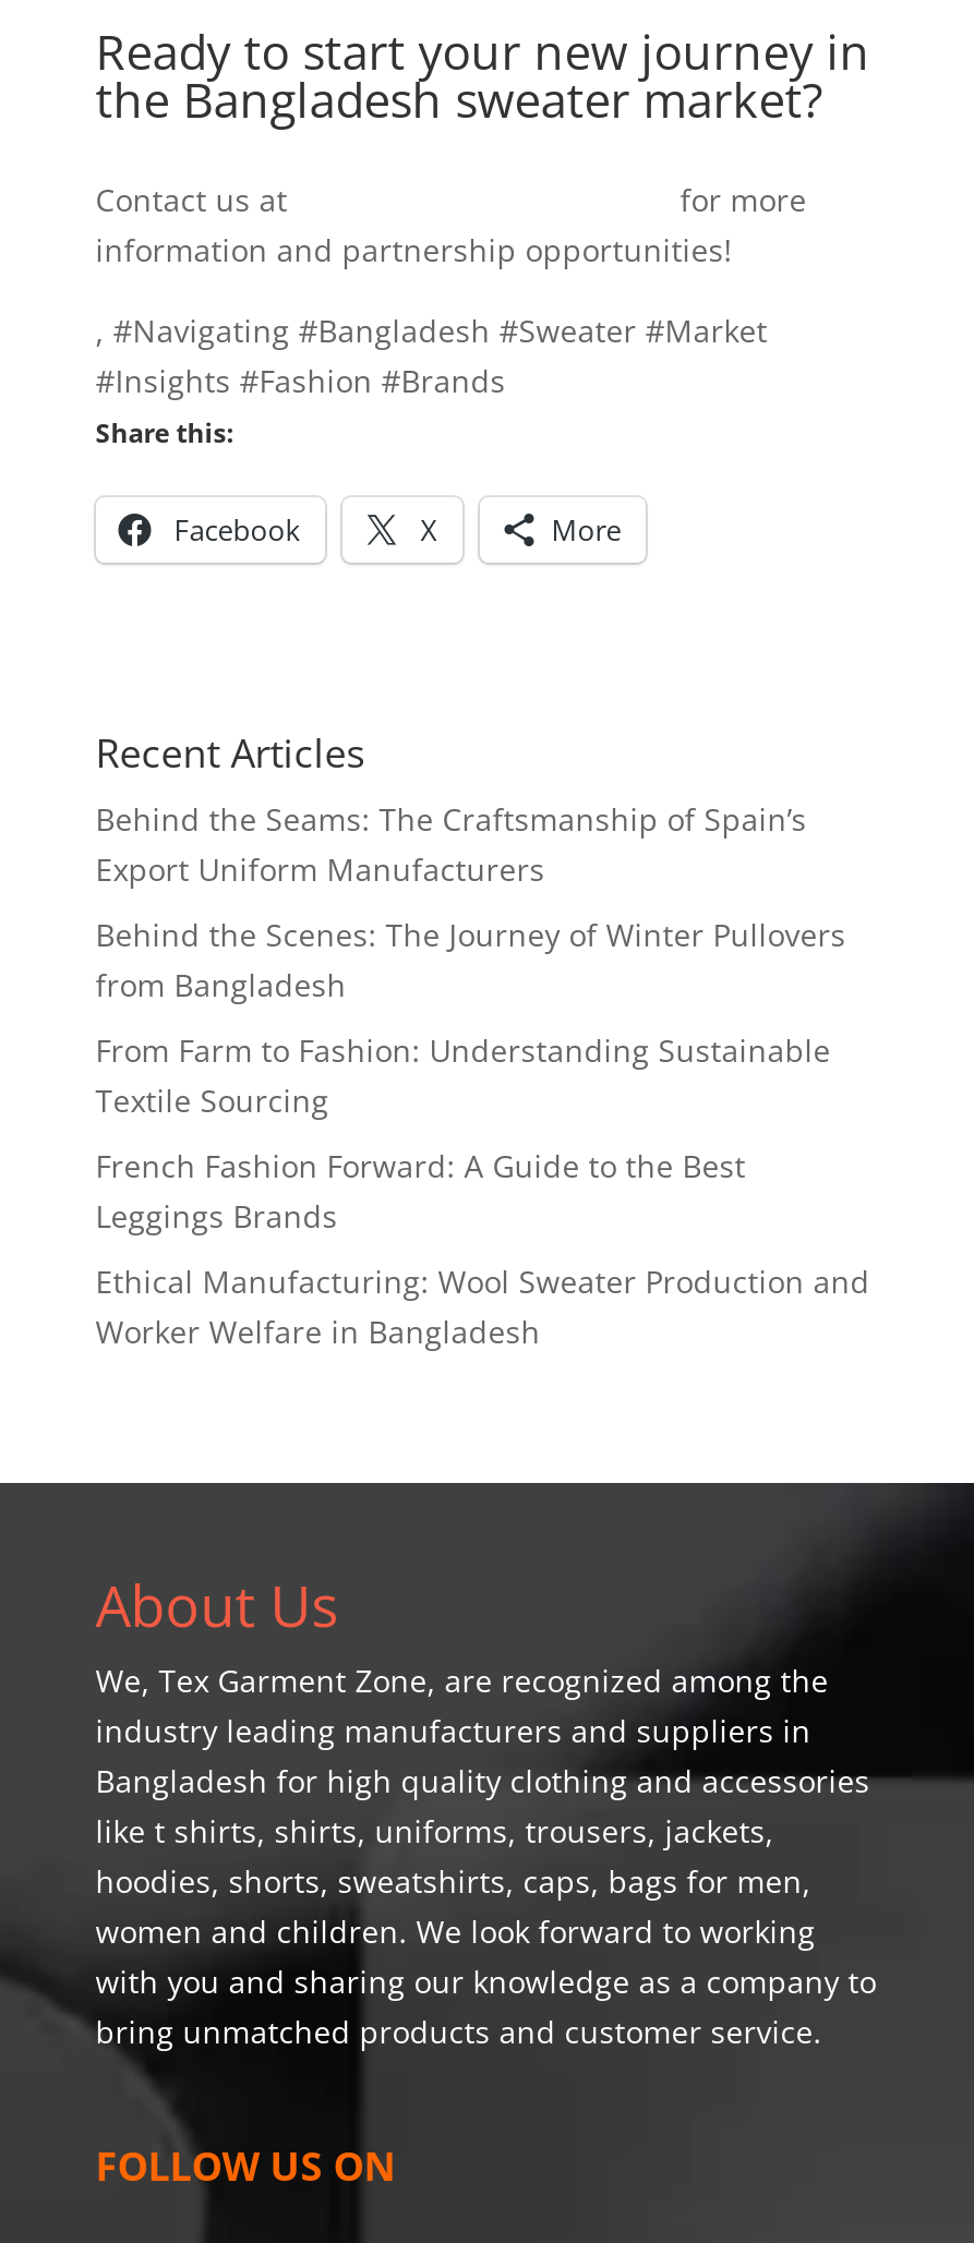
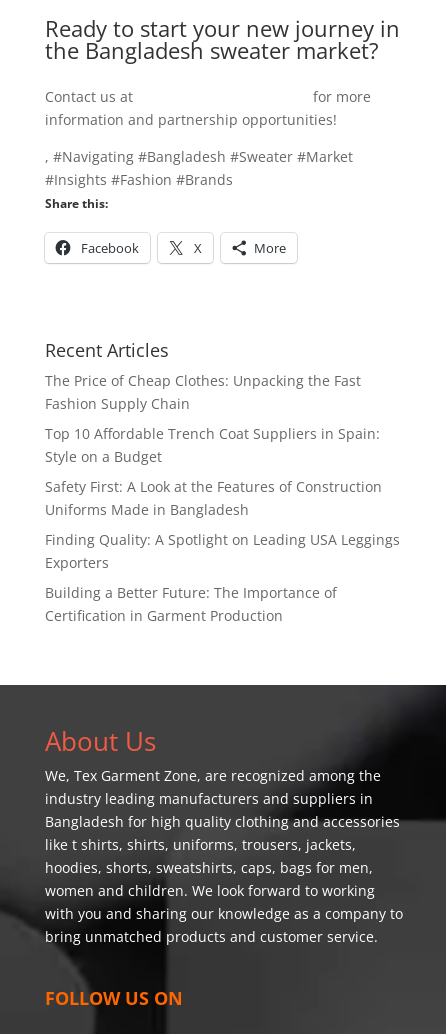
- Behind the Seams: The Craftsmanship of Spain’s
- Export Uniform Manufacturers
+ The Price of Cheap Clothes: Unpacking the Fast
+ Fashion Supply Chain

- Behind the Scenes: The Journey of Winter Pullovers
- from Bangladesh
+ Top 10 Affordable Trench Coat Suppliers in Spain:
+ Style on a Budget

- From Farm to Fashion: Understanding Sustainable
- Textile Sourcing
+ Safety First: A Look at the Features of Construction
+ Uniforms Made in Bangladesh

- French Fashion Forward: A Guide to the Best
- Leggings Brands
+ Finding Quality: A Spotlight on Leading USA Leggings
+ Exporters

- Ethical Manufacturing: Wool Sweater Production and
- Worker Welfare in Bangladesh
+ Building a Better Future: The Importance of
+ Certification in Garment Production
